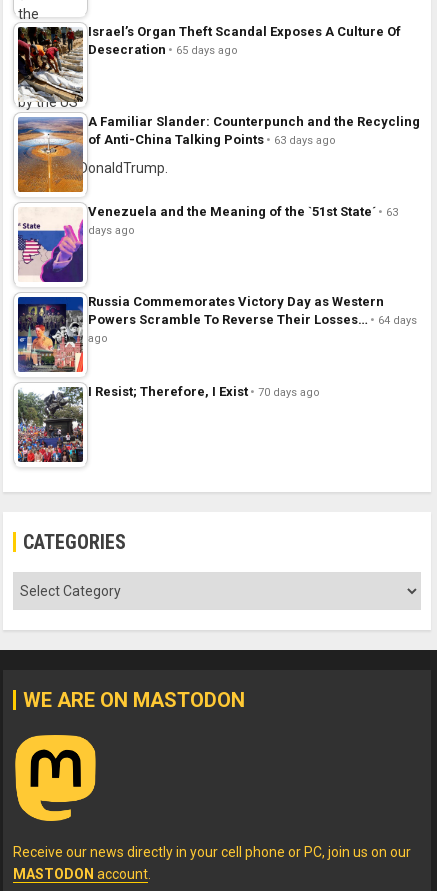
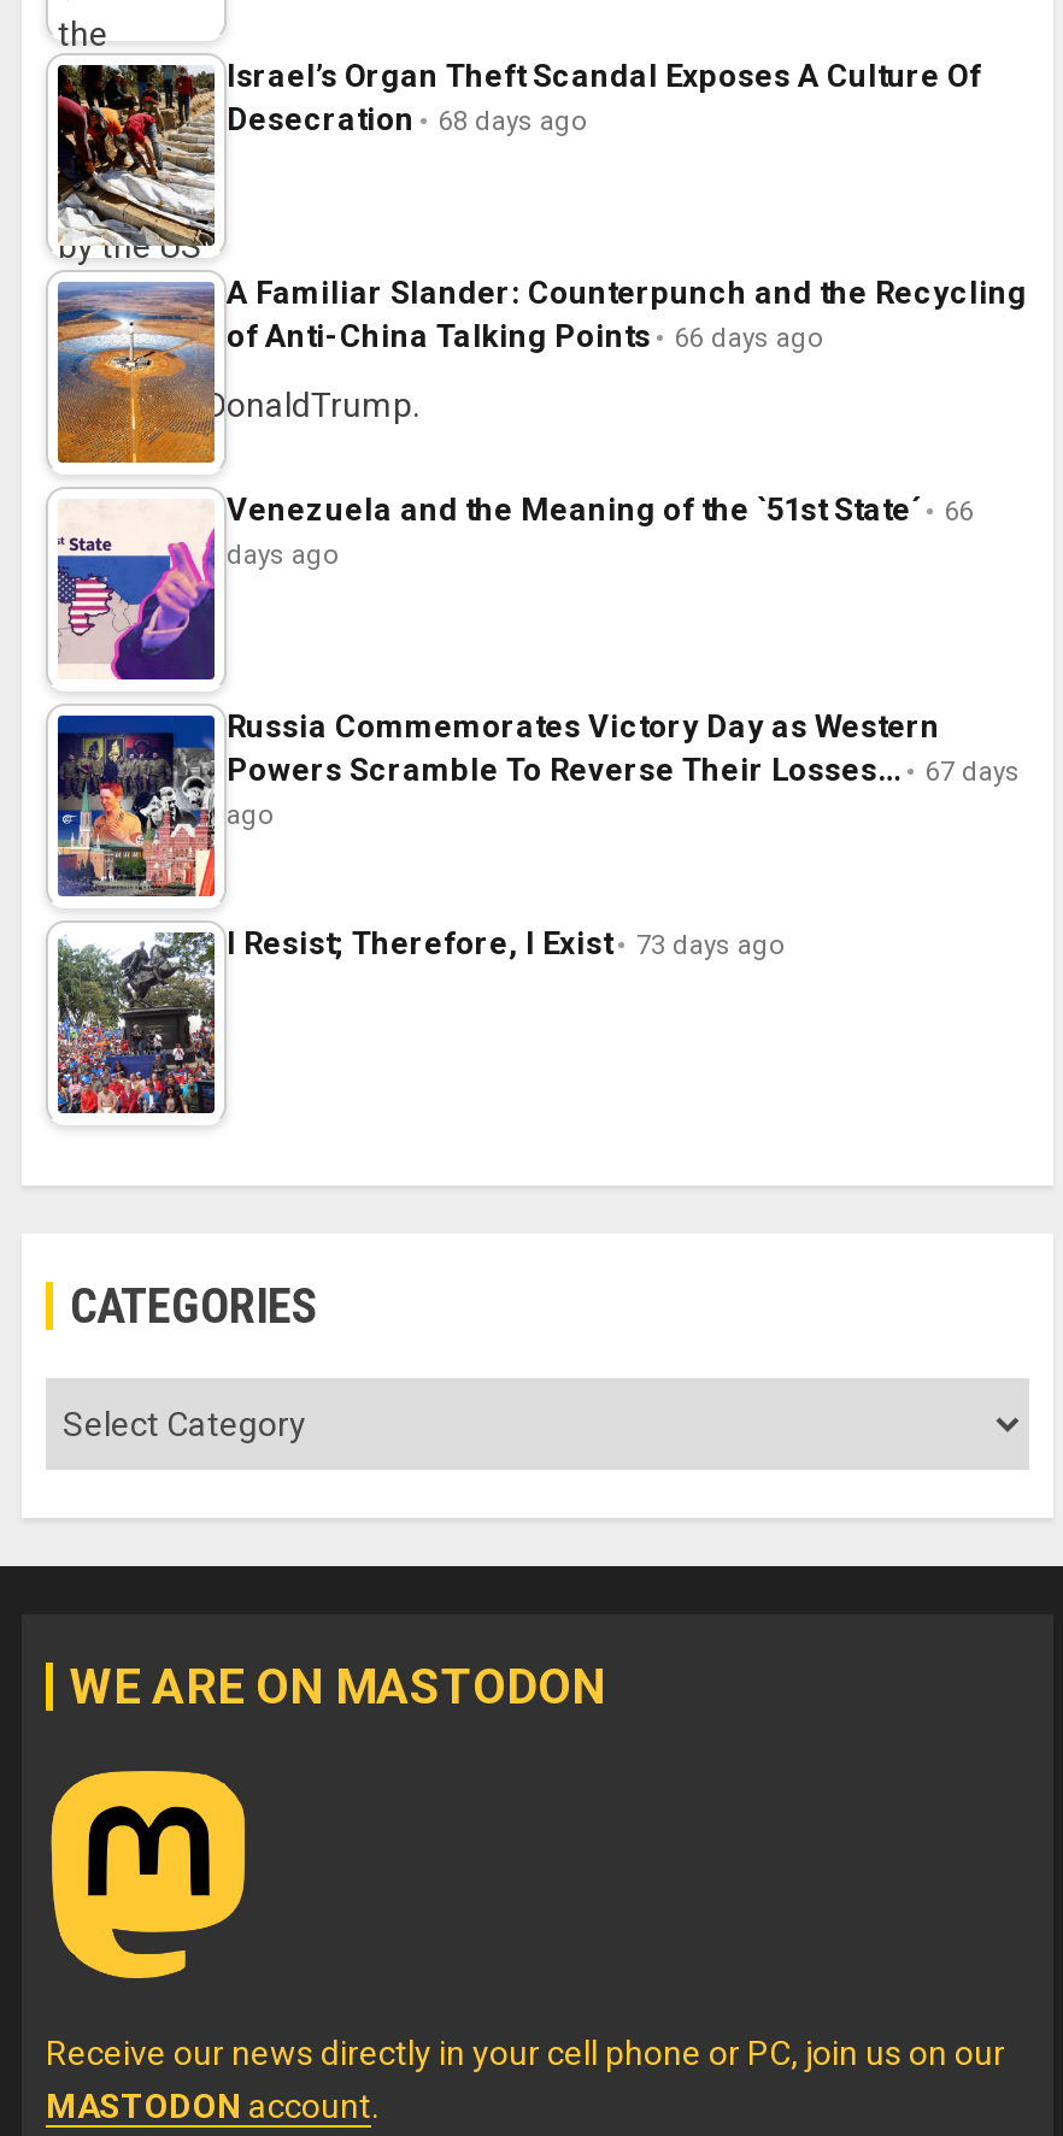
- Desecration 65 days ago
+ Desecration 68 days ago

- of Anti-China Talking Points 63 days ago
+ of Anti-China Talking Points 66 days ago

- Venezuela and the Meaning of the `51st State´ 63
+ Venezuela and the Meaning of the `51st State´ 66

- Powers Scramble To Reverse Their Losses… 64 days
+ Powers Scramble To Reverse Their Losses… 67 days

- I Resist; Therefore, I Exist 70 days ago
+ I Resist; Therefore, I Exist 73 days ago
